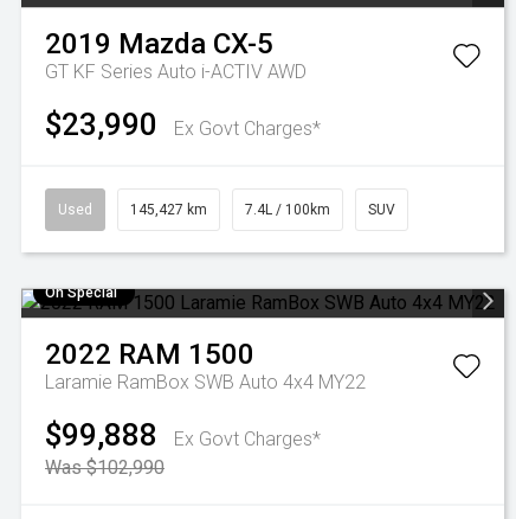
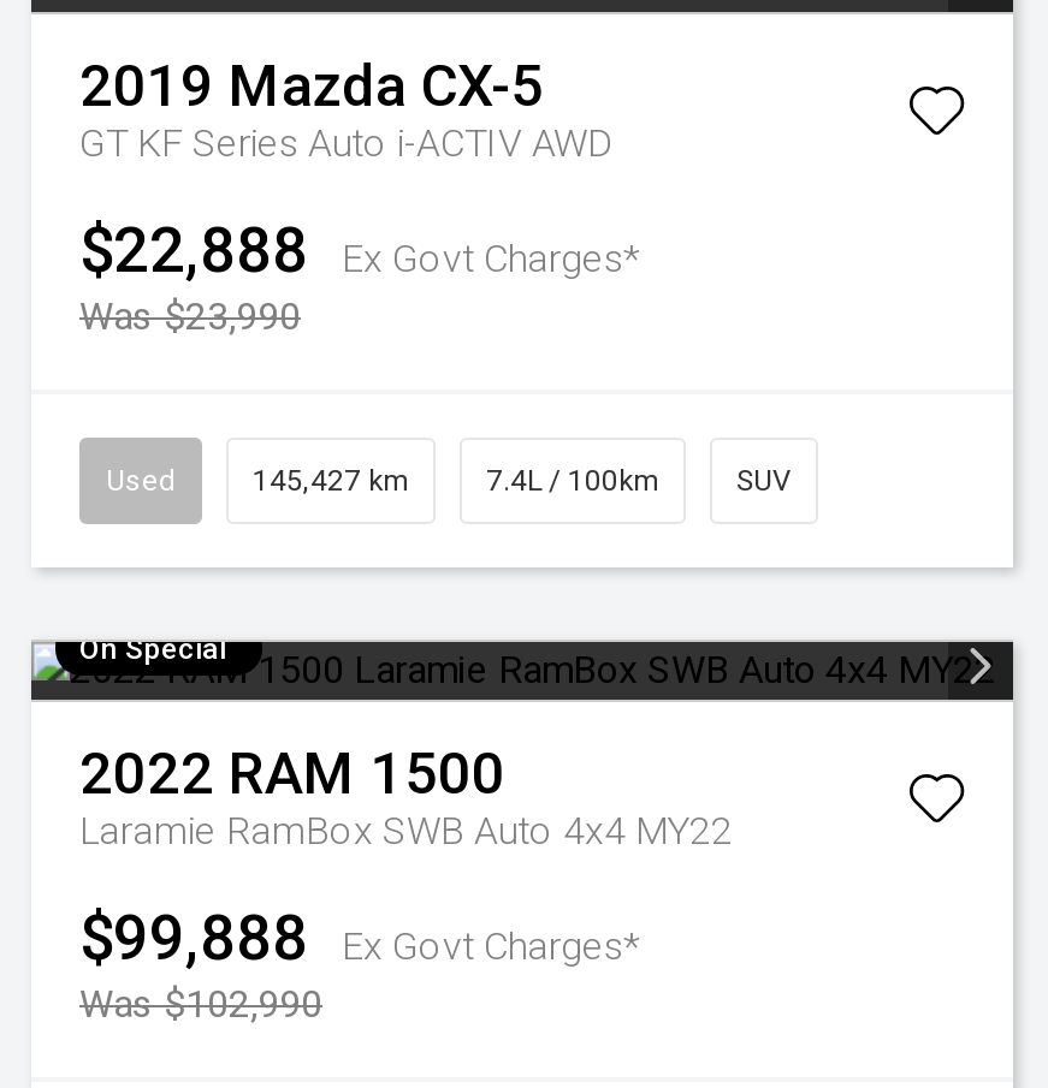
- $23,990 Ex Govt Charges*
+ $22,888 Ex Govt Charges*

+ Was $23,990
